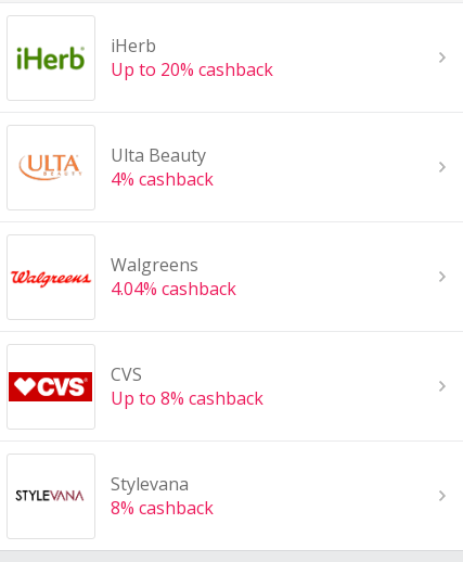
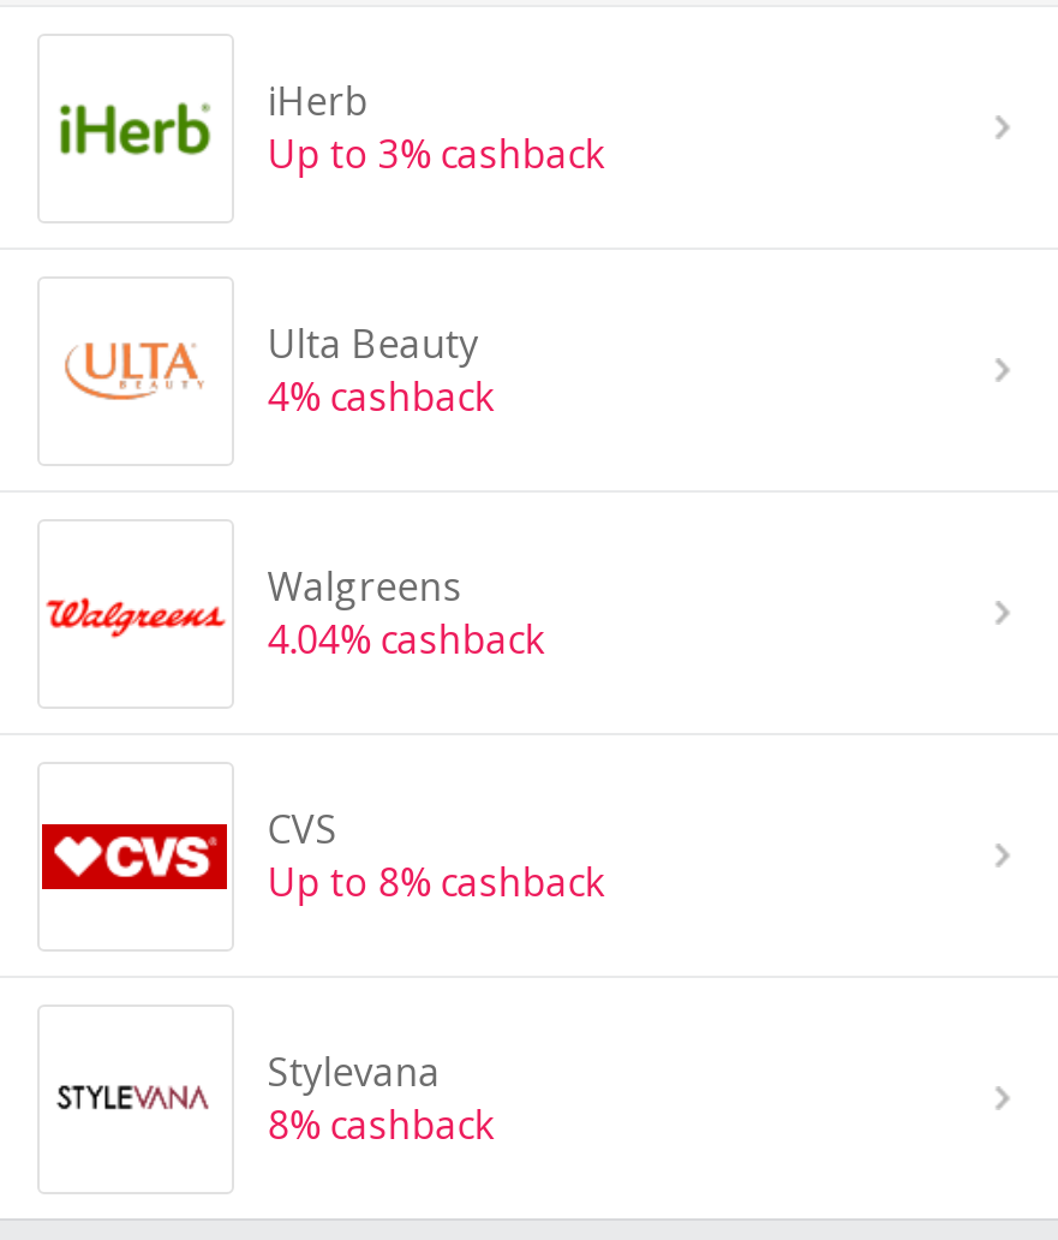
- Up to 20% cashback
+ Up to 3% cashback
